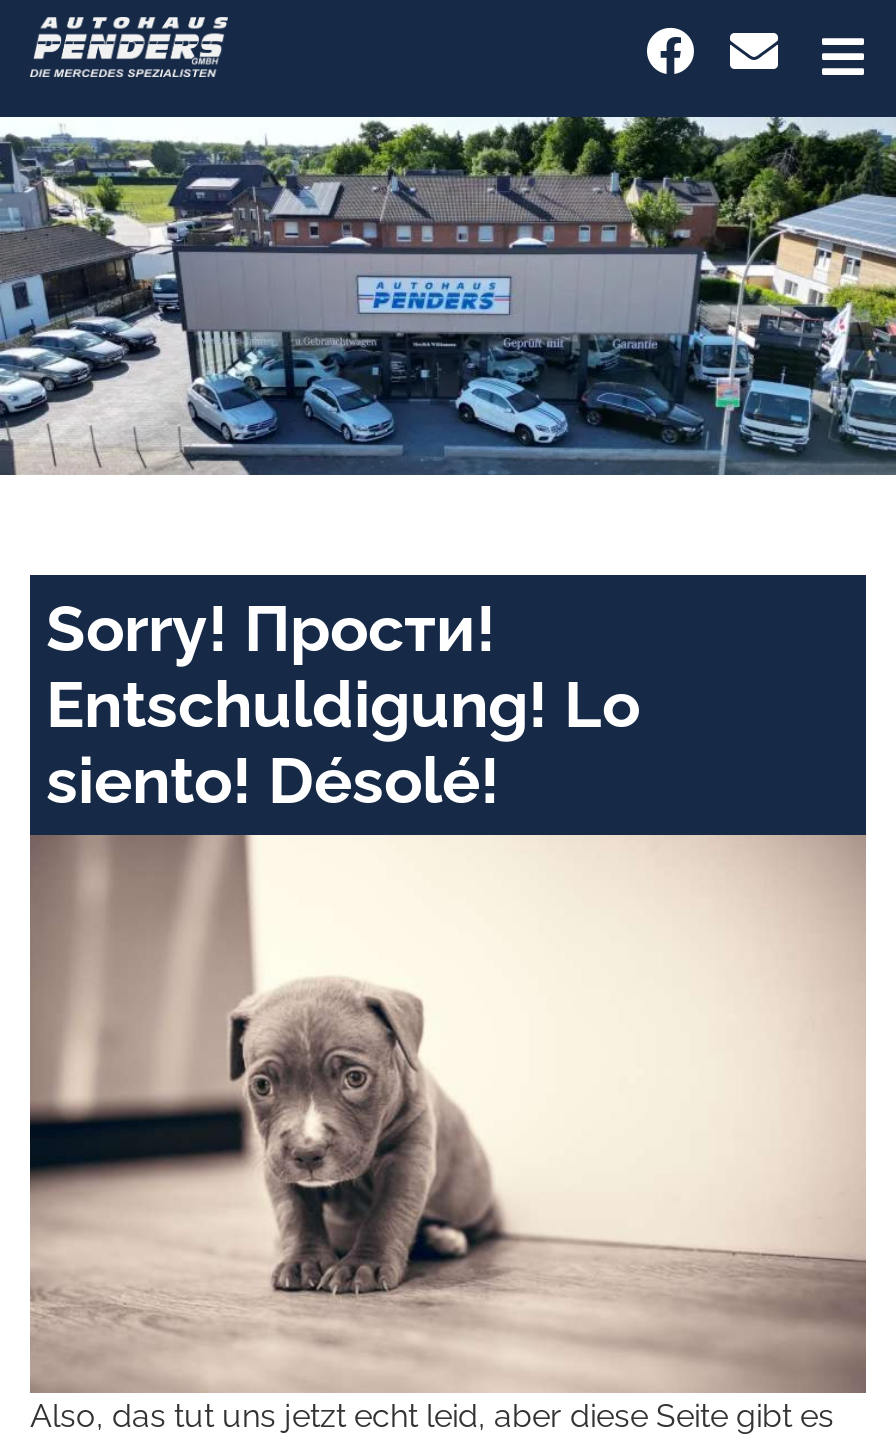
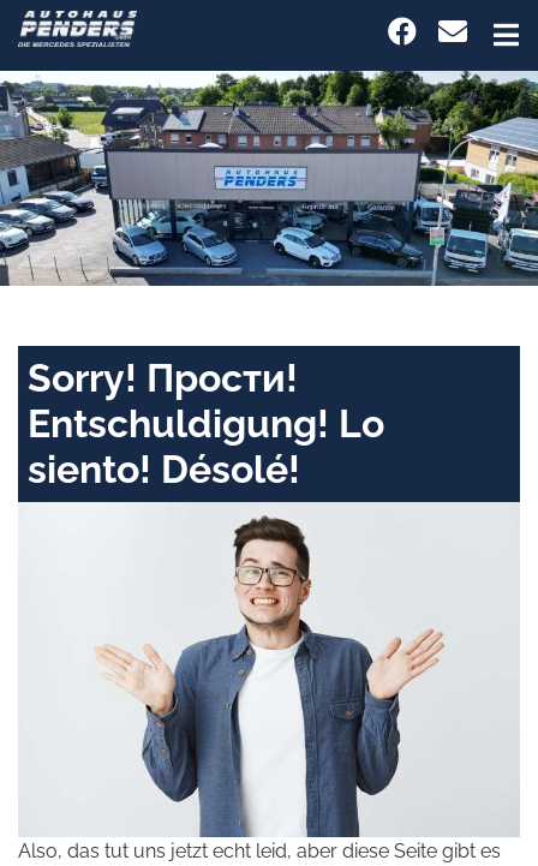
- [image]
+ [image]
